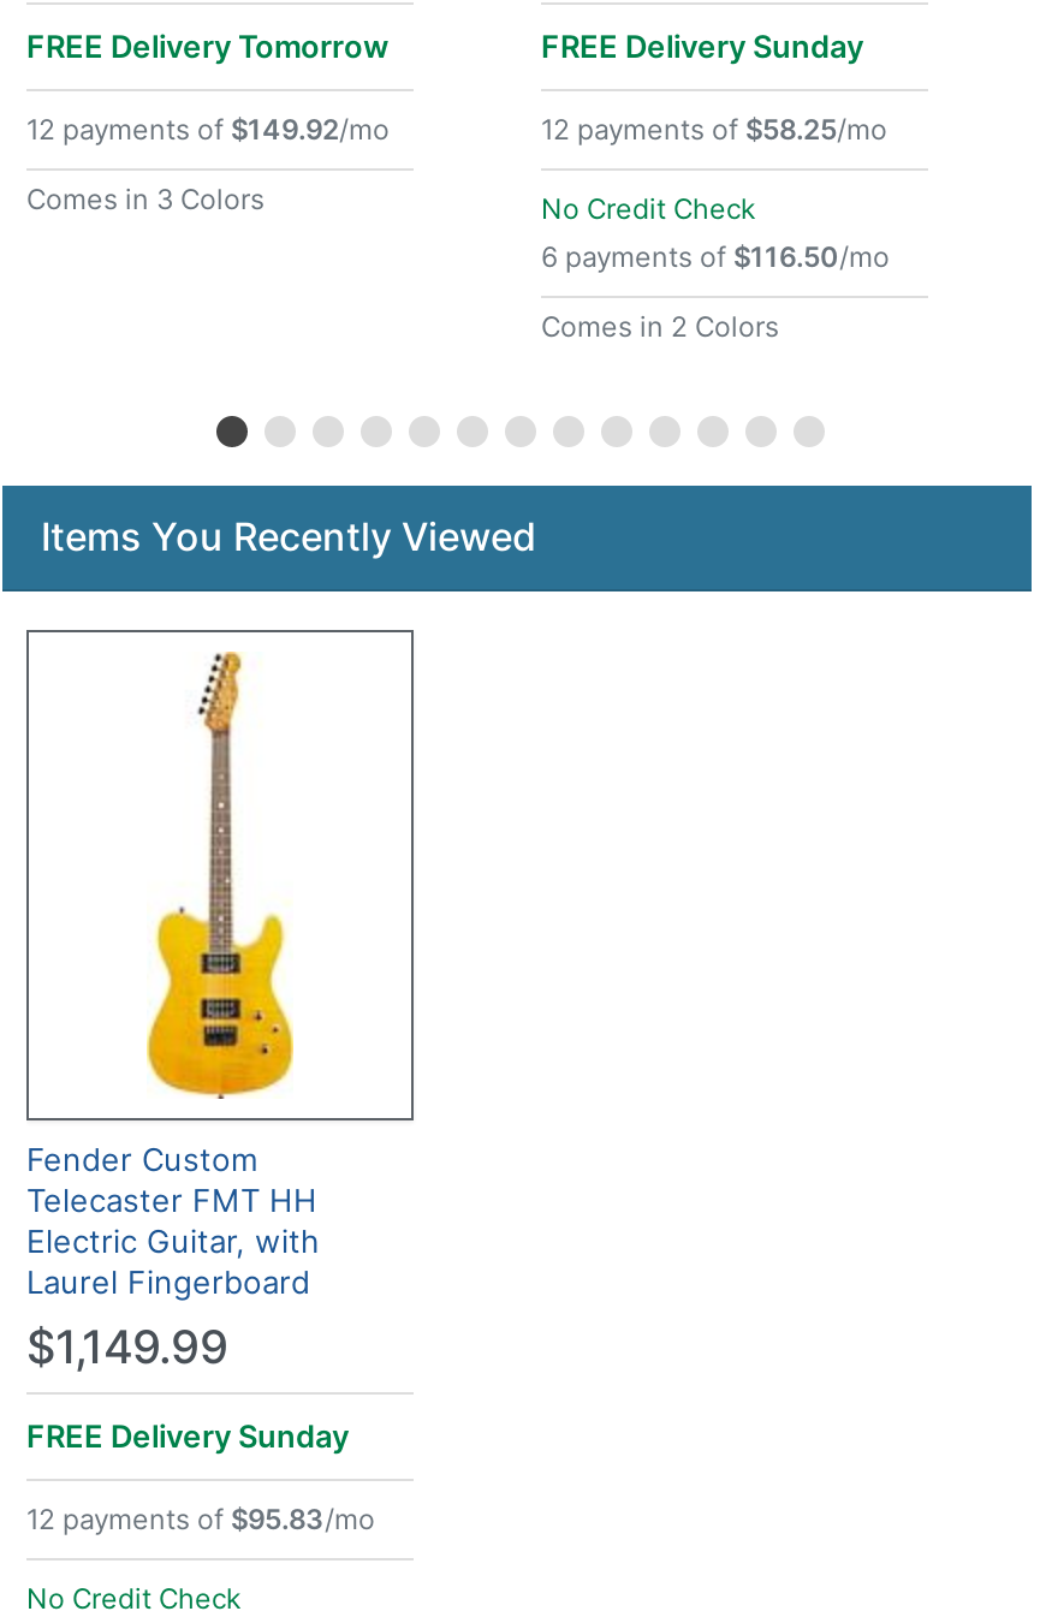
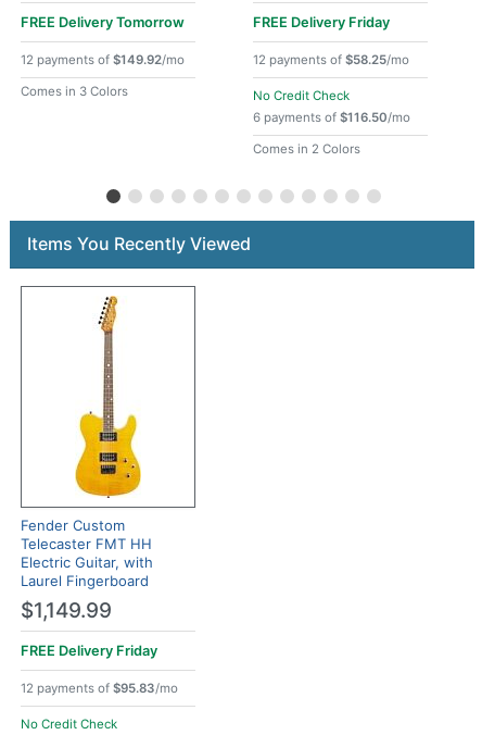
- FREE Delivery Sunday
+ FREE Delivery Friday

- FREE Delivery Sunday
+ FREE Delivery Friday
